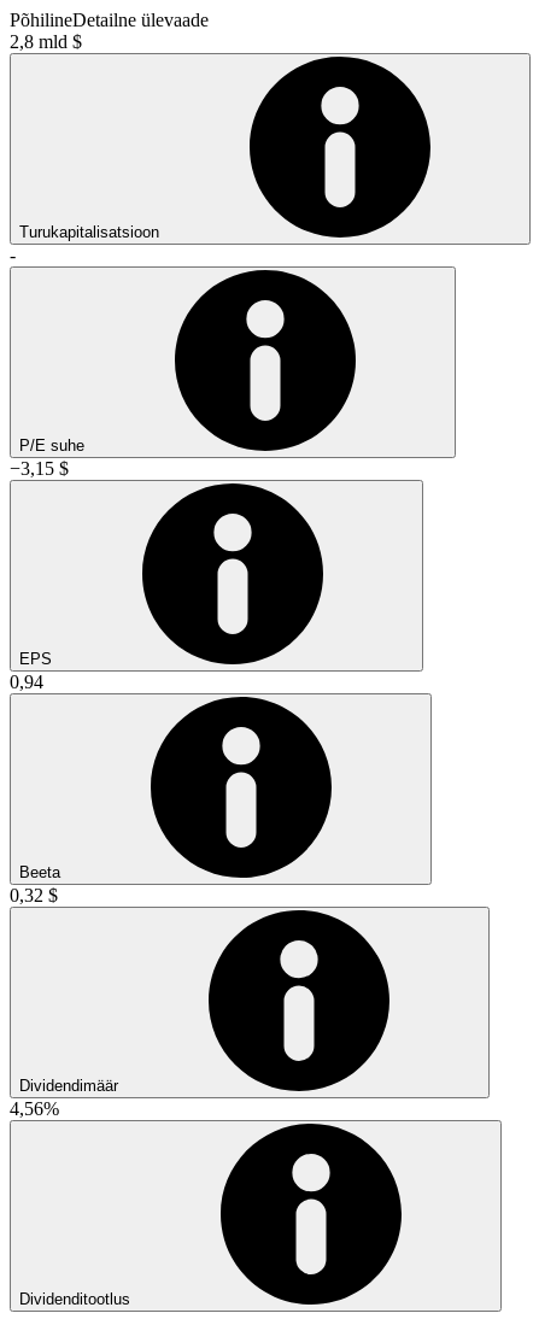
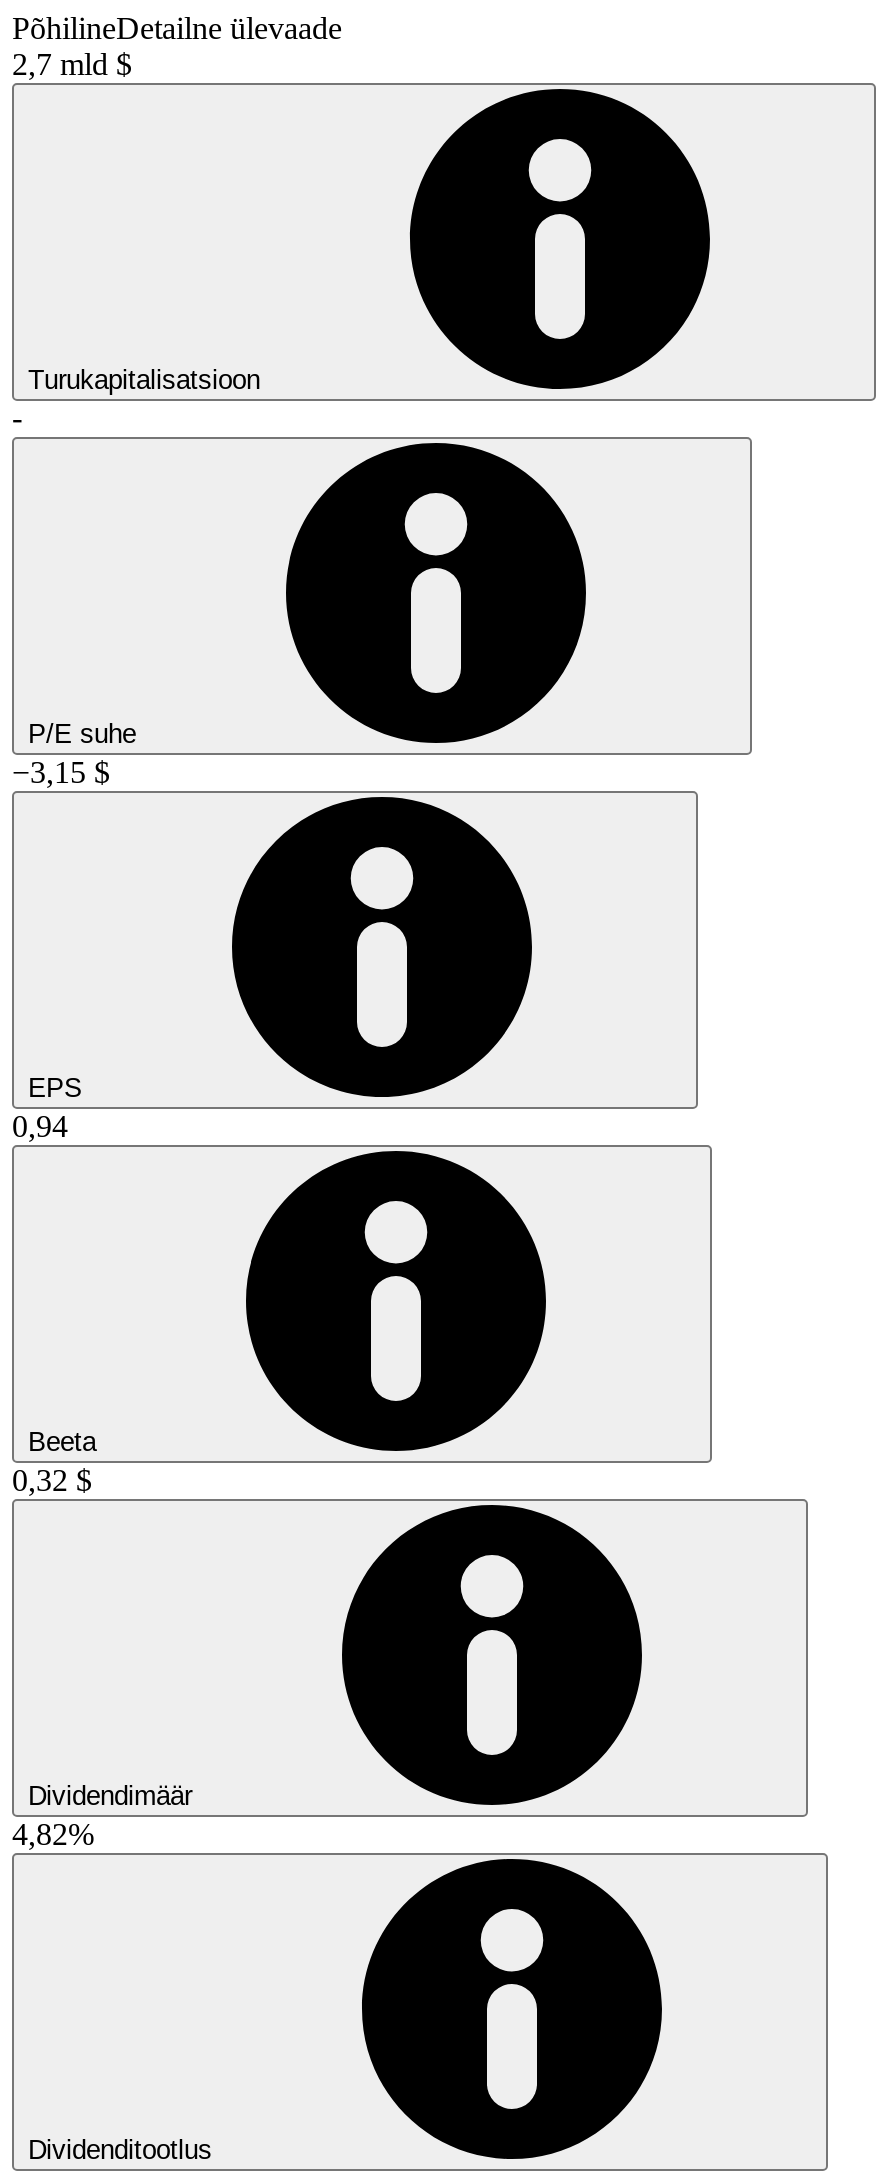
- 2,8 mld $
+ 2,7 mld $

- 4,56%
+ 4,82%
